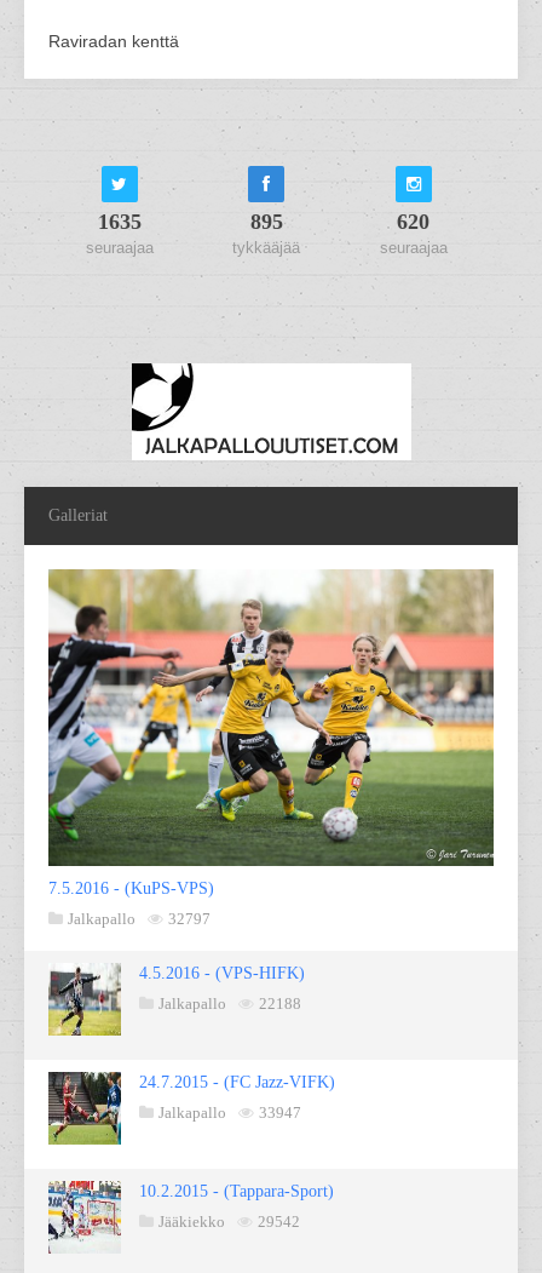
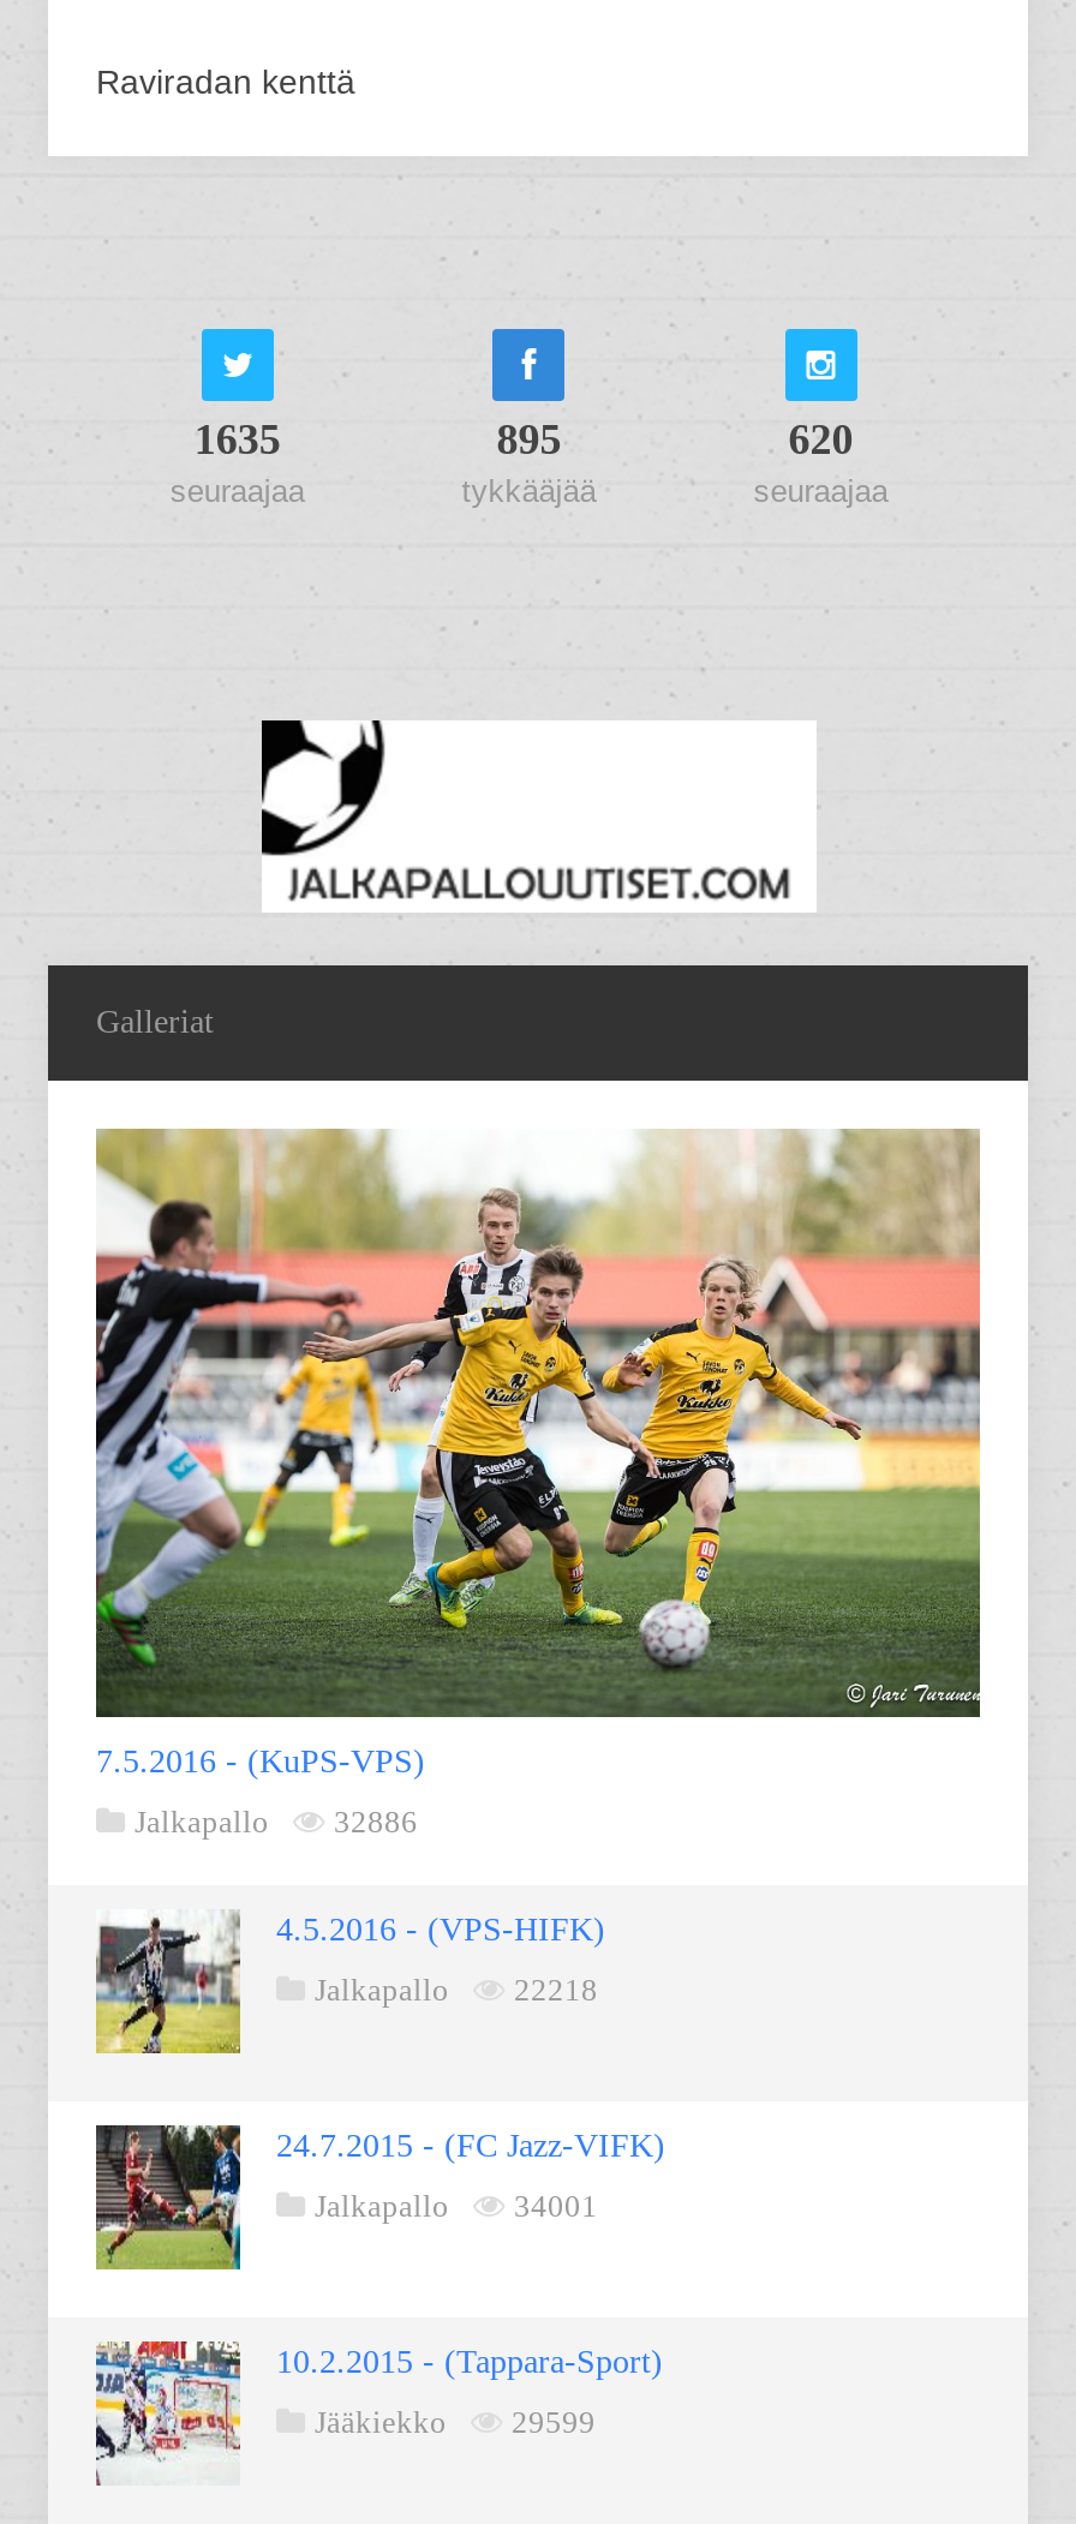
- Jalkapallo 32797
+ Jalkapallo 32886

- Jalkapallo 22188
+ Jalkapallo 22218

- Jalkapallo 33947
+ Jalkapallo 34001

- Jääkiekko 29542
+ Jääkiekko 29599
